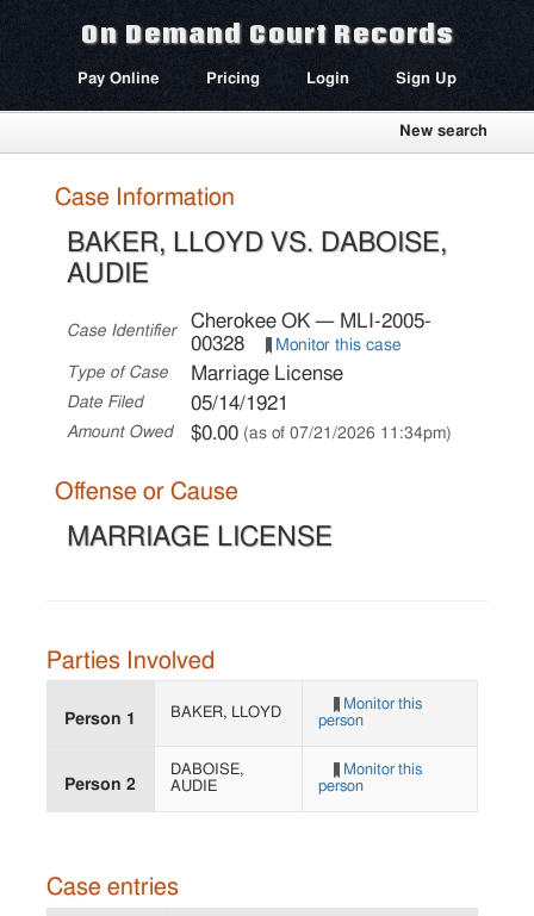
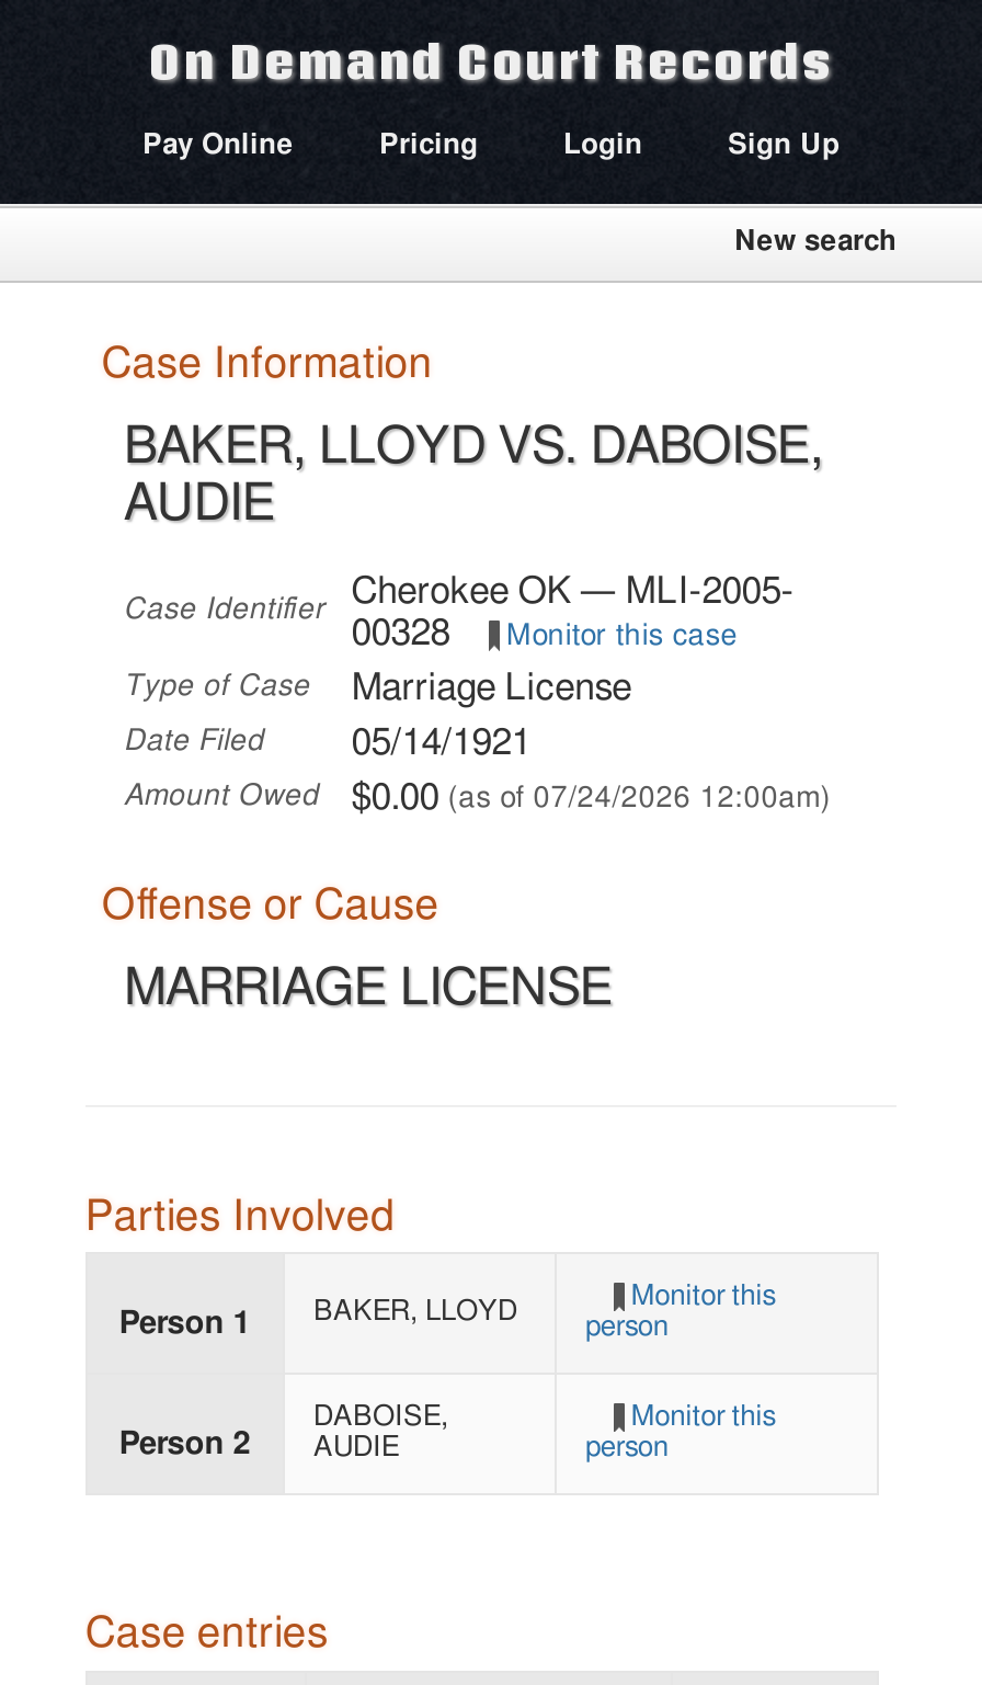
- Amount Owed $0.00 (as of 07/21/2026 11:34pm)
+ Amount Owed $0.00 (as of 07/24/2026 12:00am)
